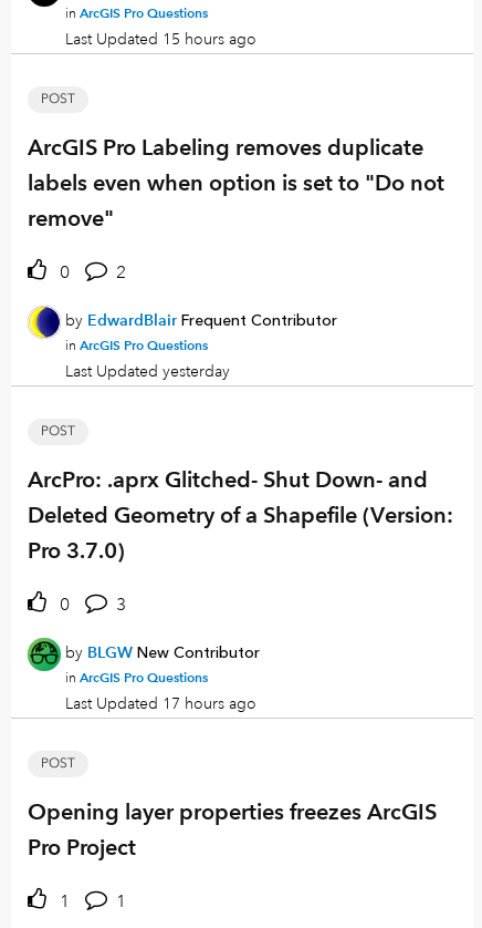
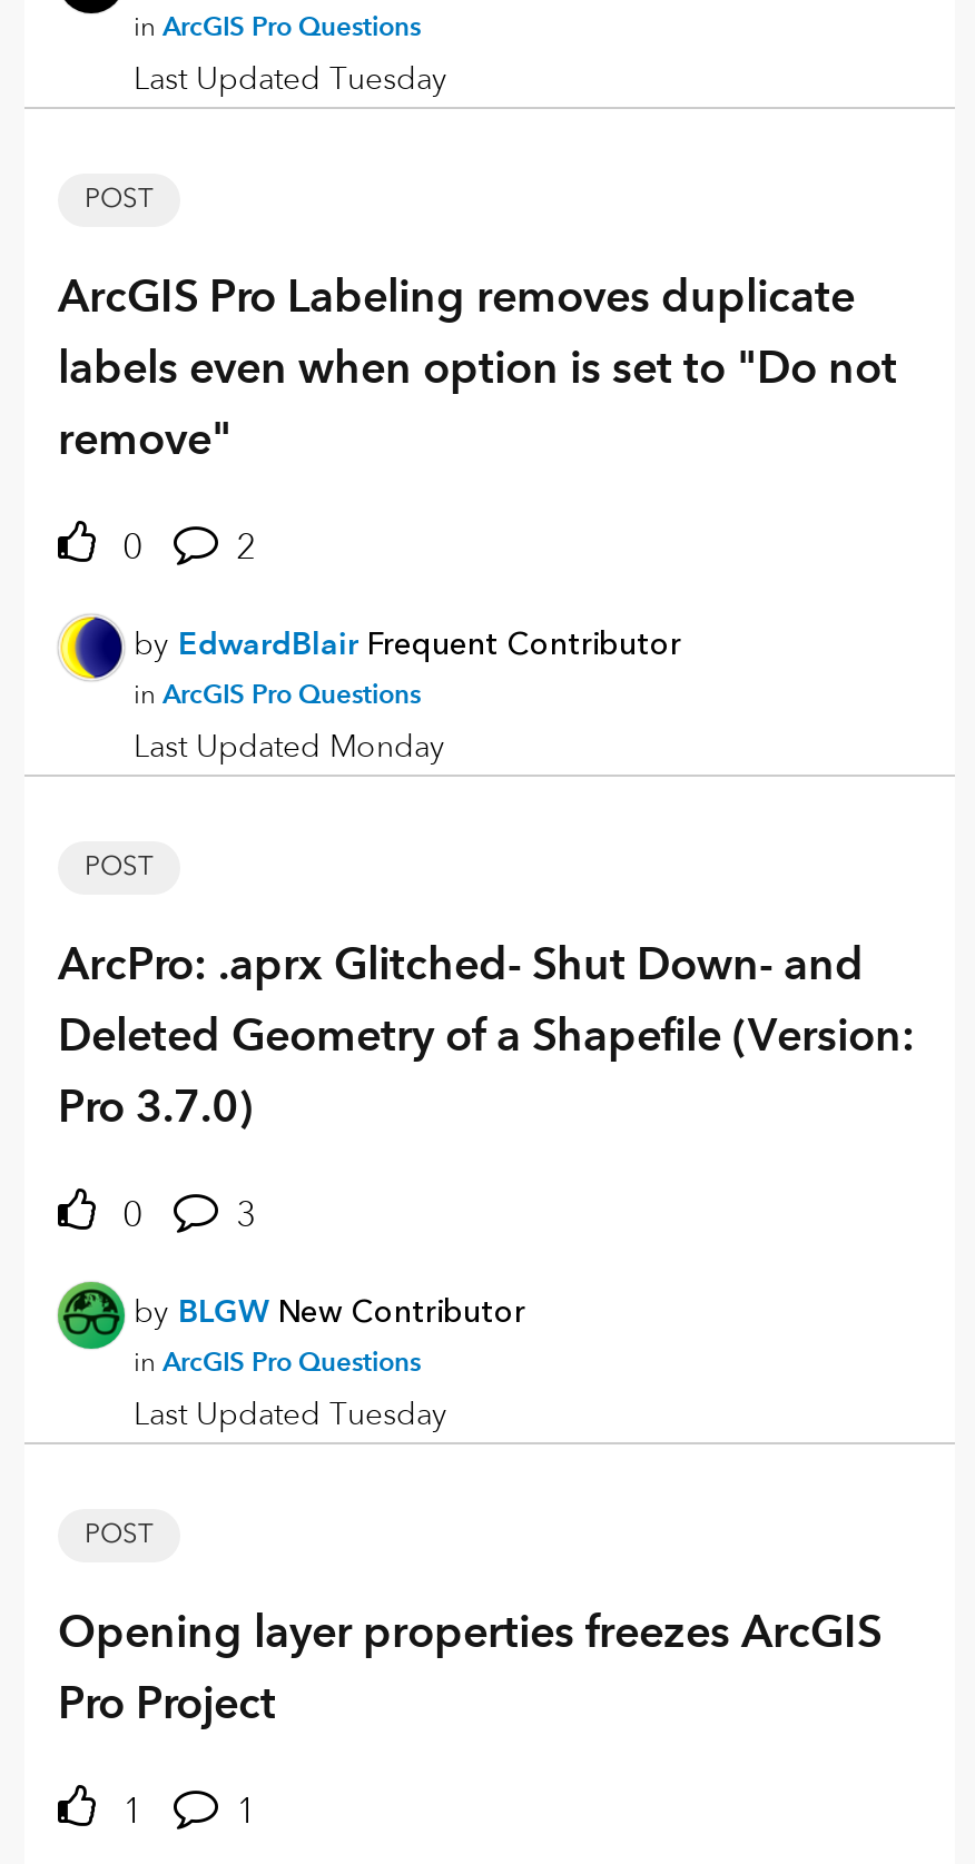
- Last Updated 15 hours ago
+ Last Updated Tuesday

- Last Updated yesterday
+ Last Updated Monday

- Last Updated 17 hours ago
+ Last Updated Tuesday
